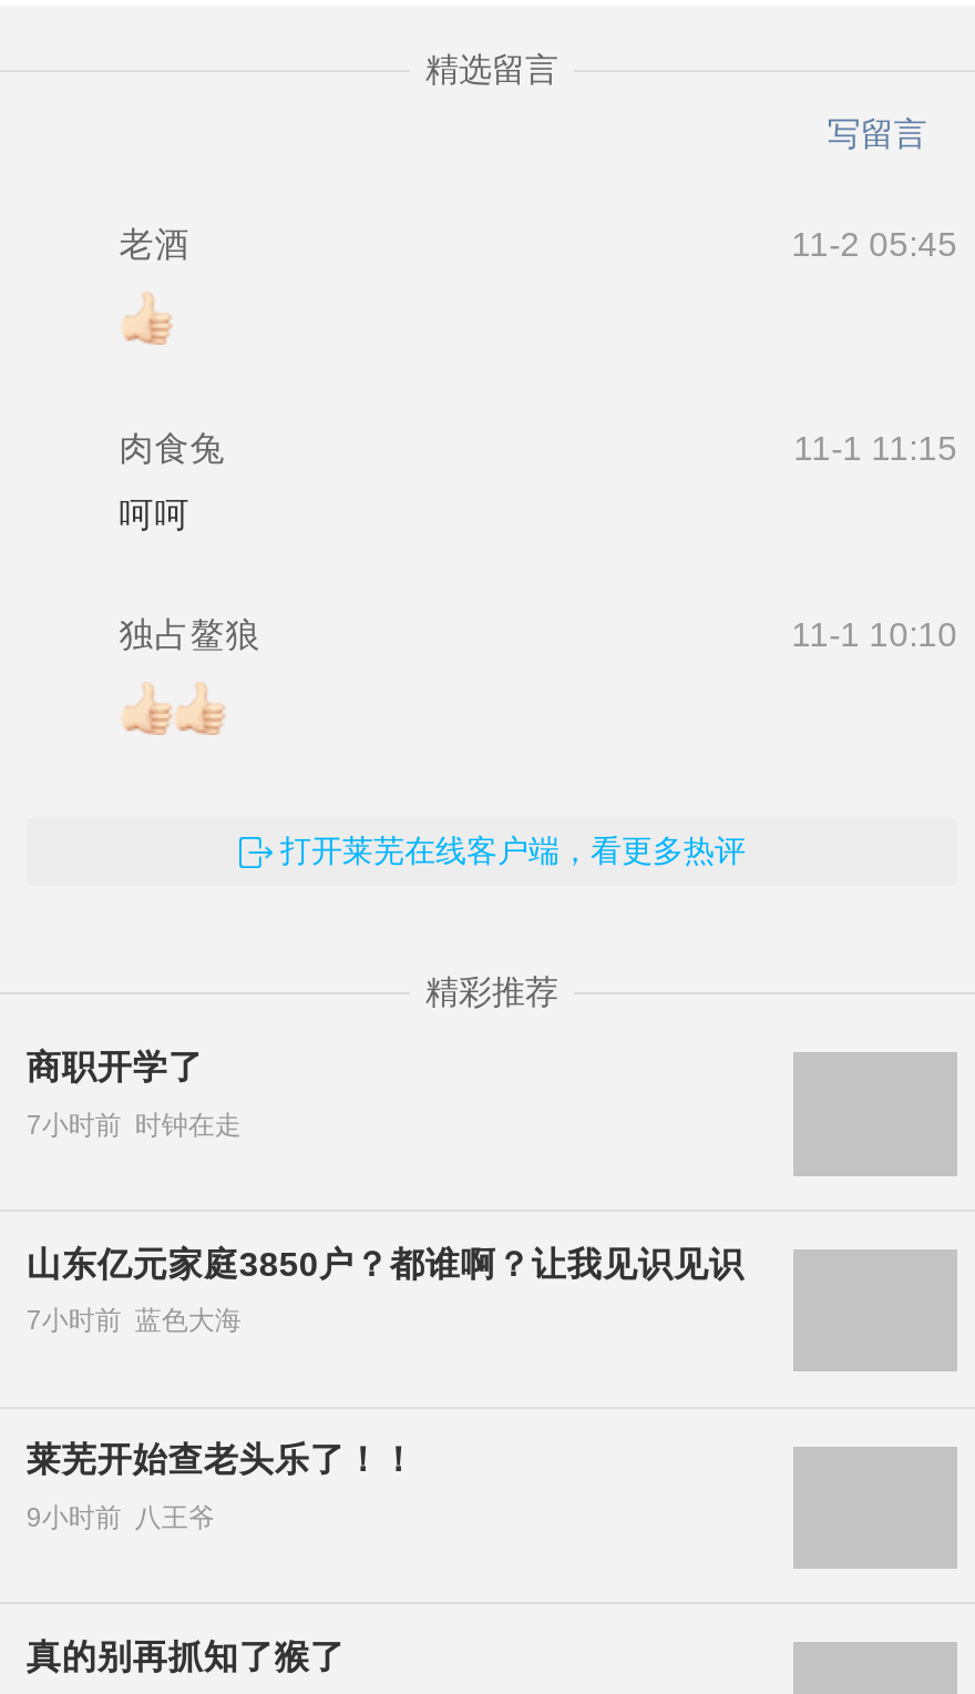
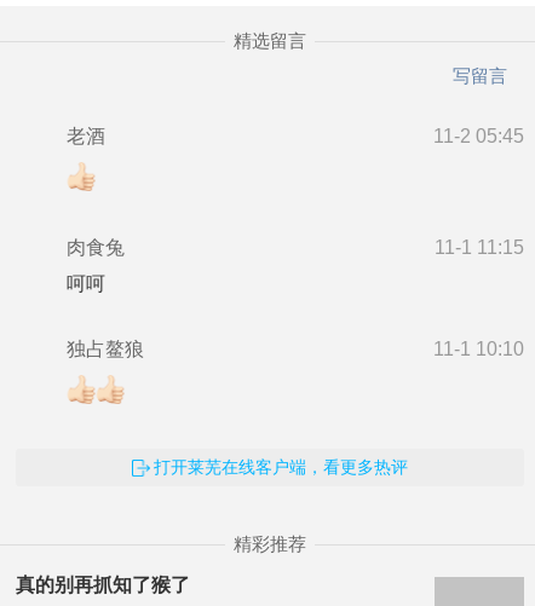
- 商职开学了
- 7小时前 时钟在走

- 山东亿元家庭3850户？都谁啊？让我见识见识
- 7小时前 蓝色大海

- 莱芜开始查老头乐了！！
- 9小时前 八王爷
